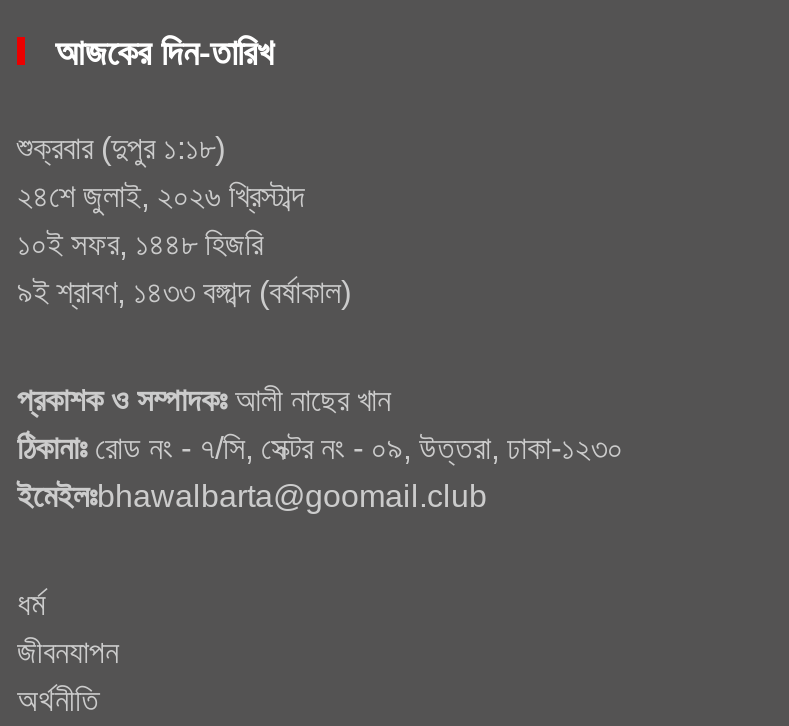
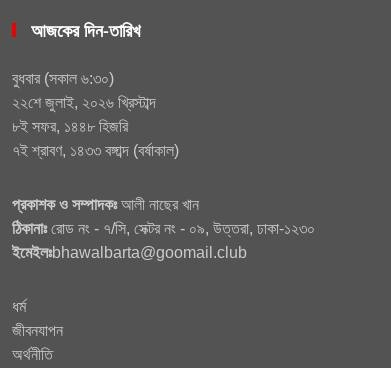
- শুক্রবার (দুপুর ১:১৮)
- ২৪শে জুলাই, ২০২৬ খ্রিস্টাব্দ
- ১০ই সফর, ১৪৪৮ হিজরি
- ৯ই শ্রাবণ, ১৪৩৩ বঙ্গাব্দ (বর্ষাকাল)
+ বুধবার (সকাল ৬:৩০)
+ ২২শে জুলাই, ২০২৬ খ্রিস্টাব্দ
+ ৮ই সফর, ১৪৪৮ হিজরি
+ ৭ই শ্রাবণ, ১৪৩৩ বঙ্গাব্দ (বর্ষাকাল)
